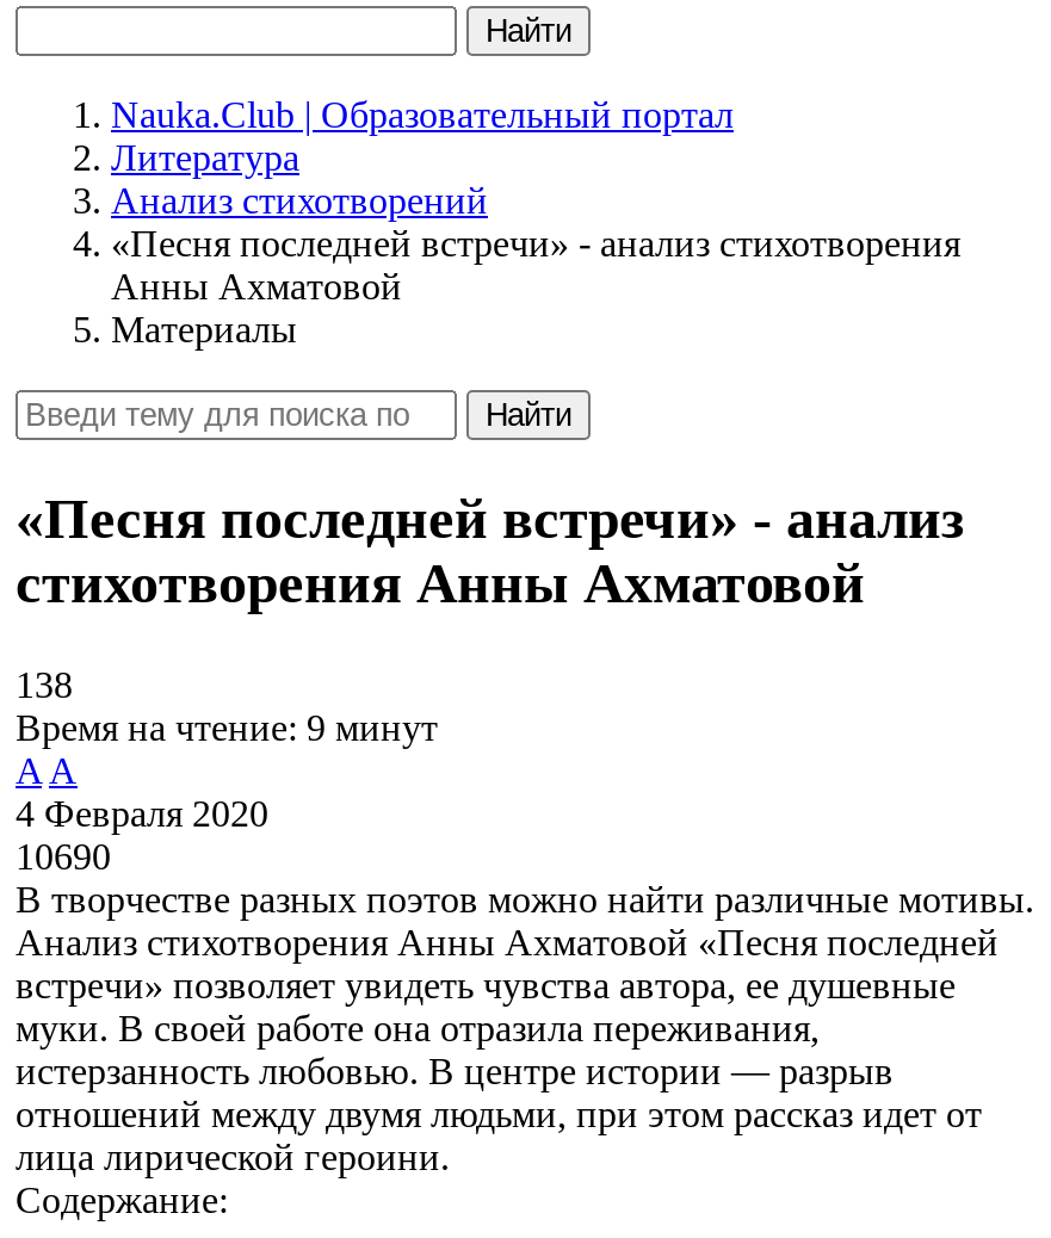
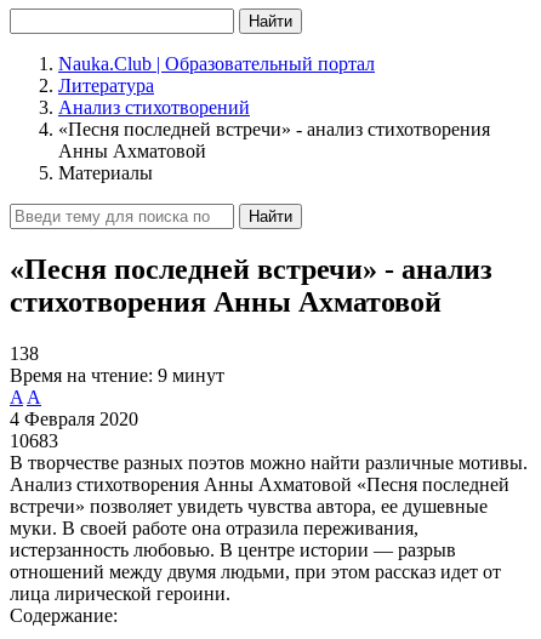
- 10690
+ 10683
